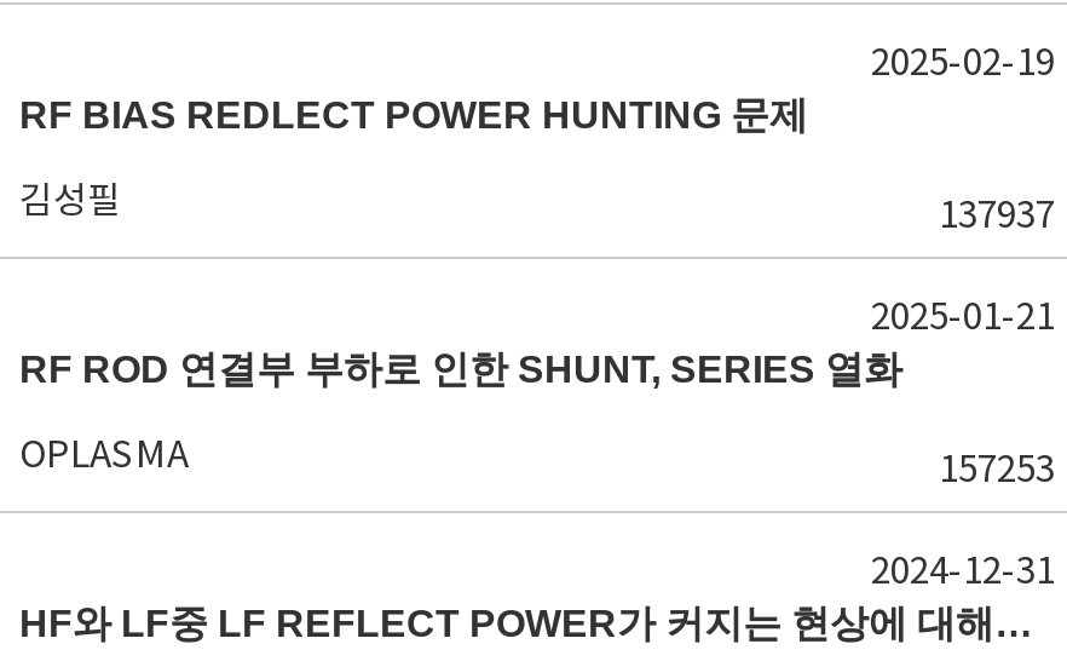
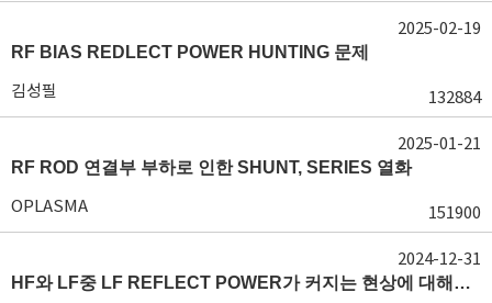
- 137937
+ 132884

- 157253
+ 151900
